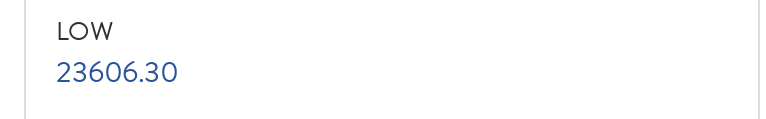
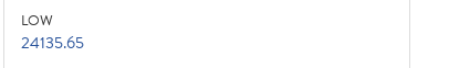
- 23606.30
+ 24135.65
